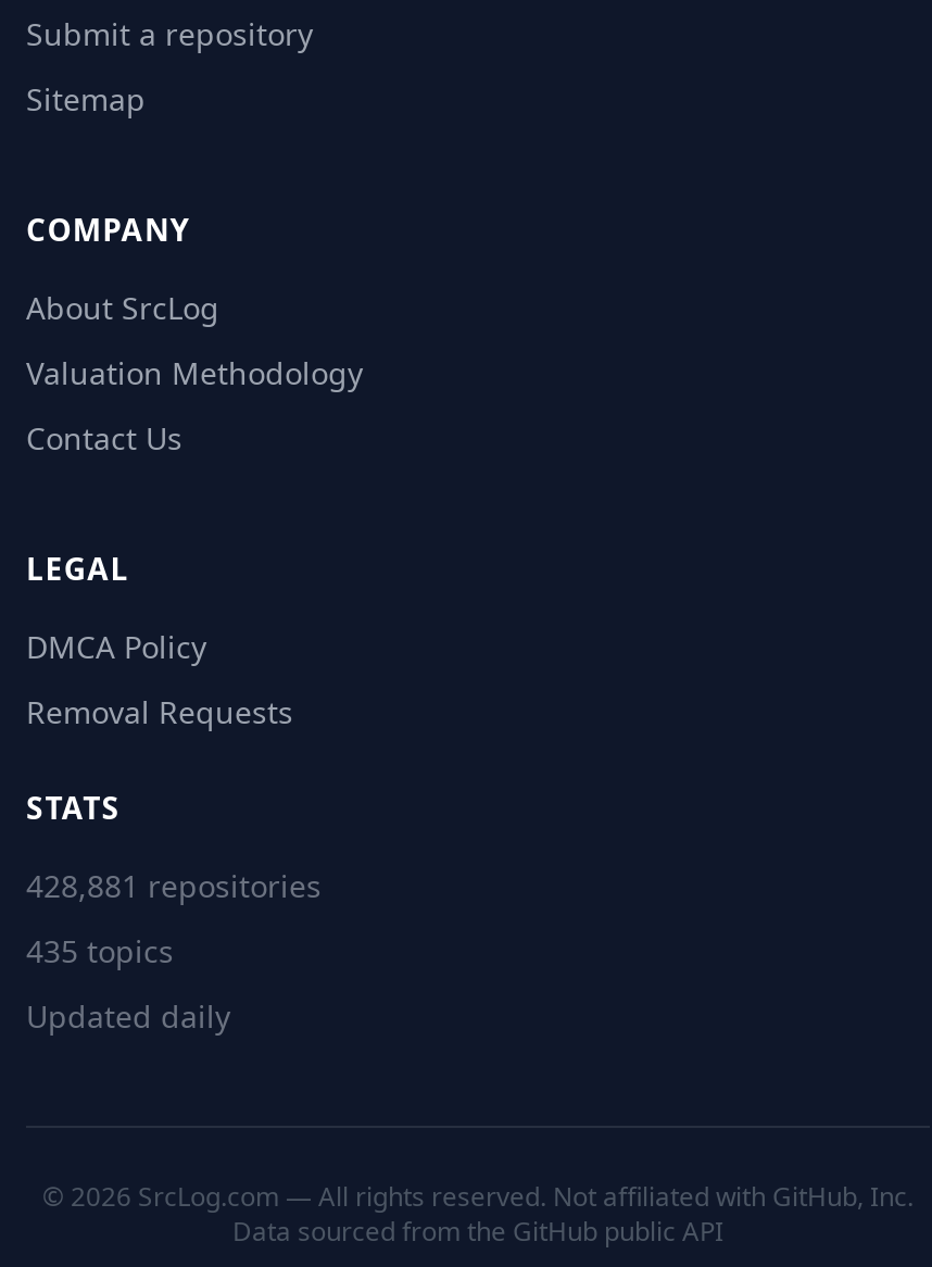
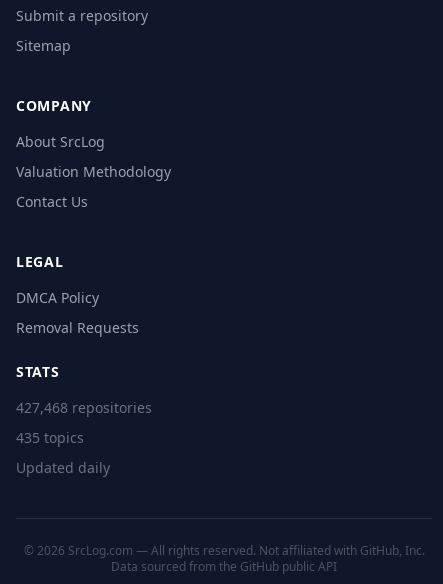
- 428,881 repositories
+ 427,468 repositories
